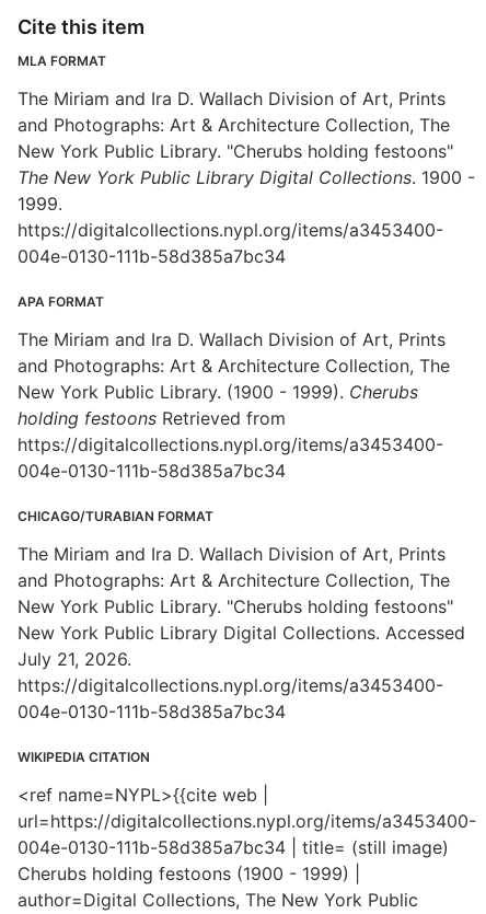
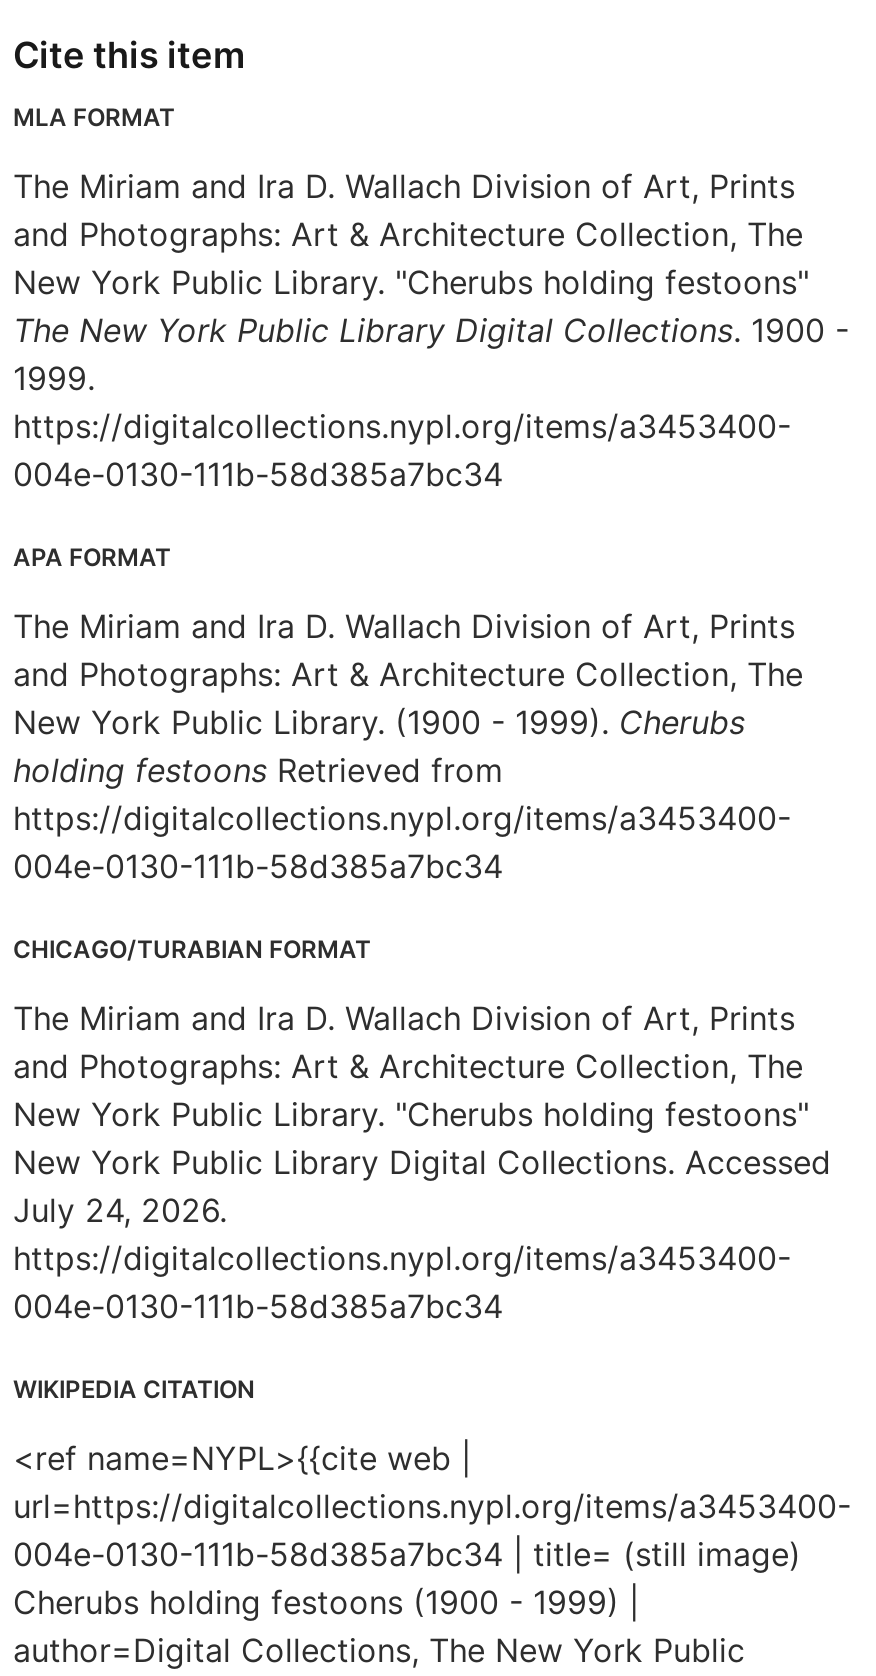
- July 21, 2026.
+ July 24, 2026.
